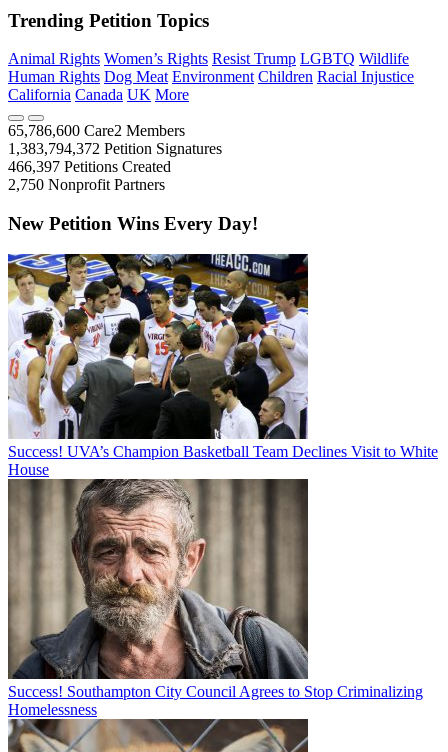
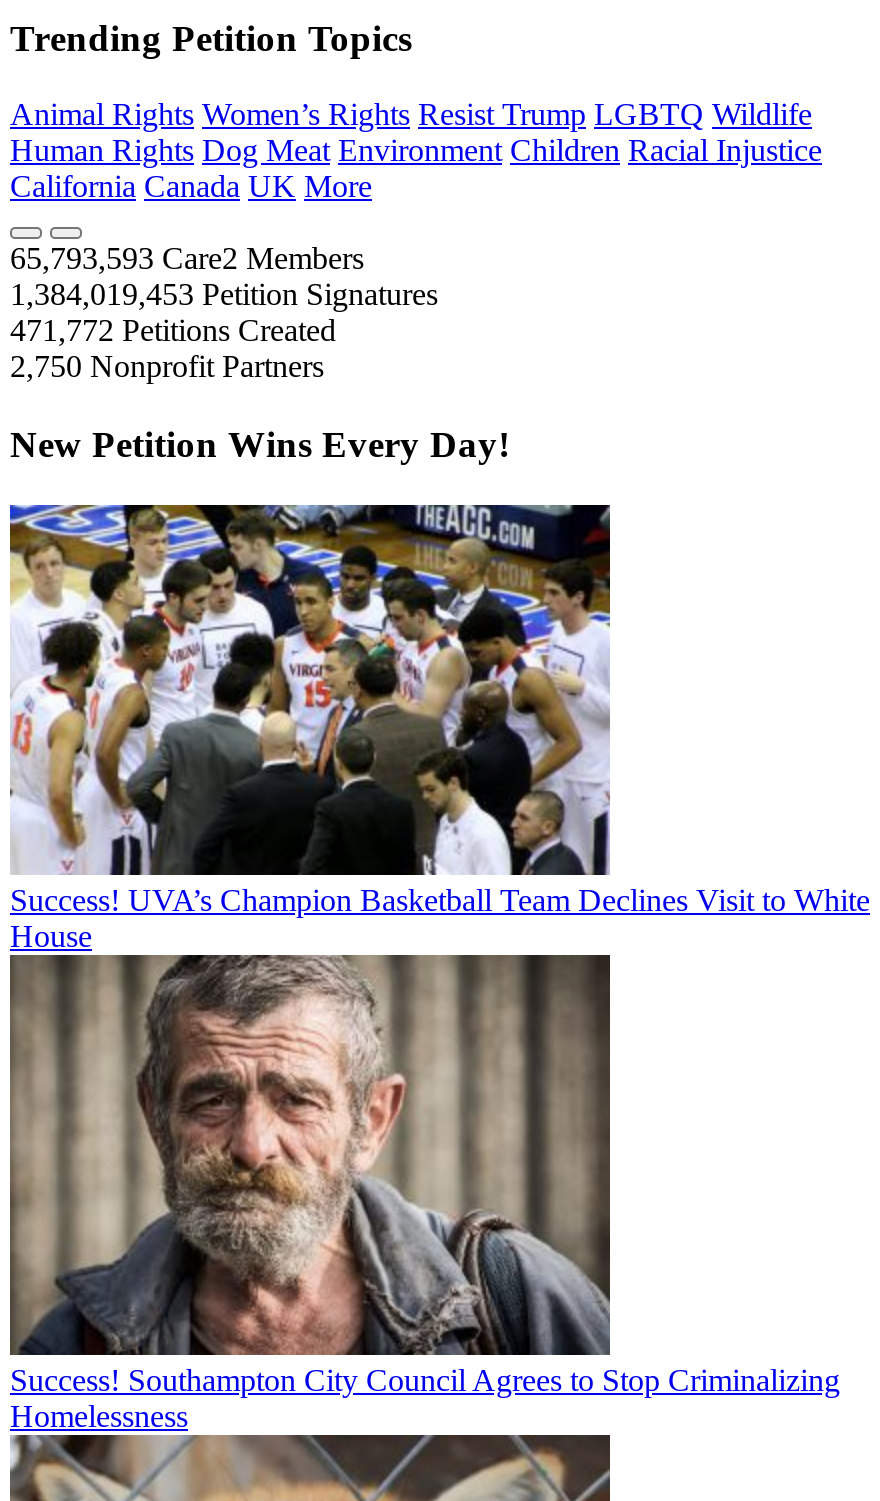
- 65,786,600 Care2 Members
+ 65,793,593 Care2 Members

- 1,383,794,372 Petition Signatures
+ 1,384,019,453 Petition Signatures

- 466,397 Petitions Created
+ 471,772 Petitions Created
